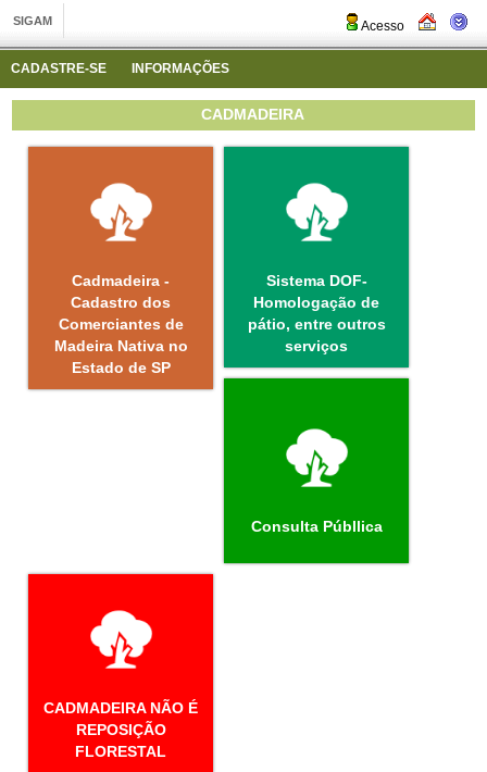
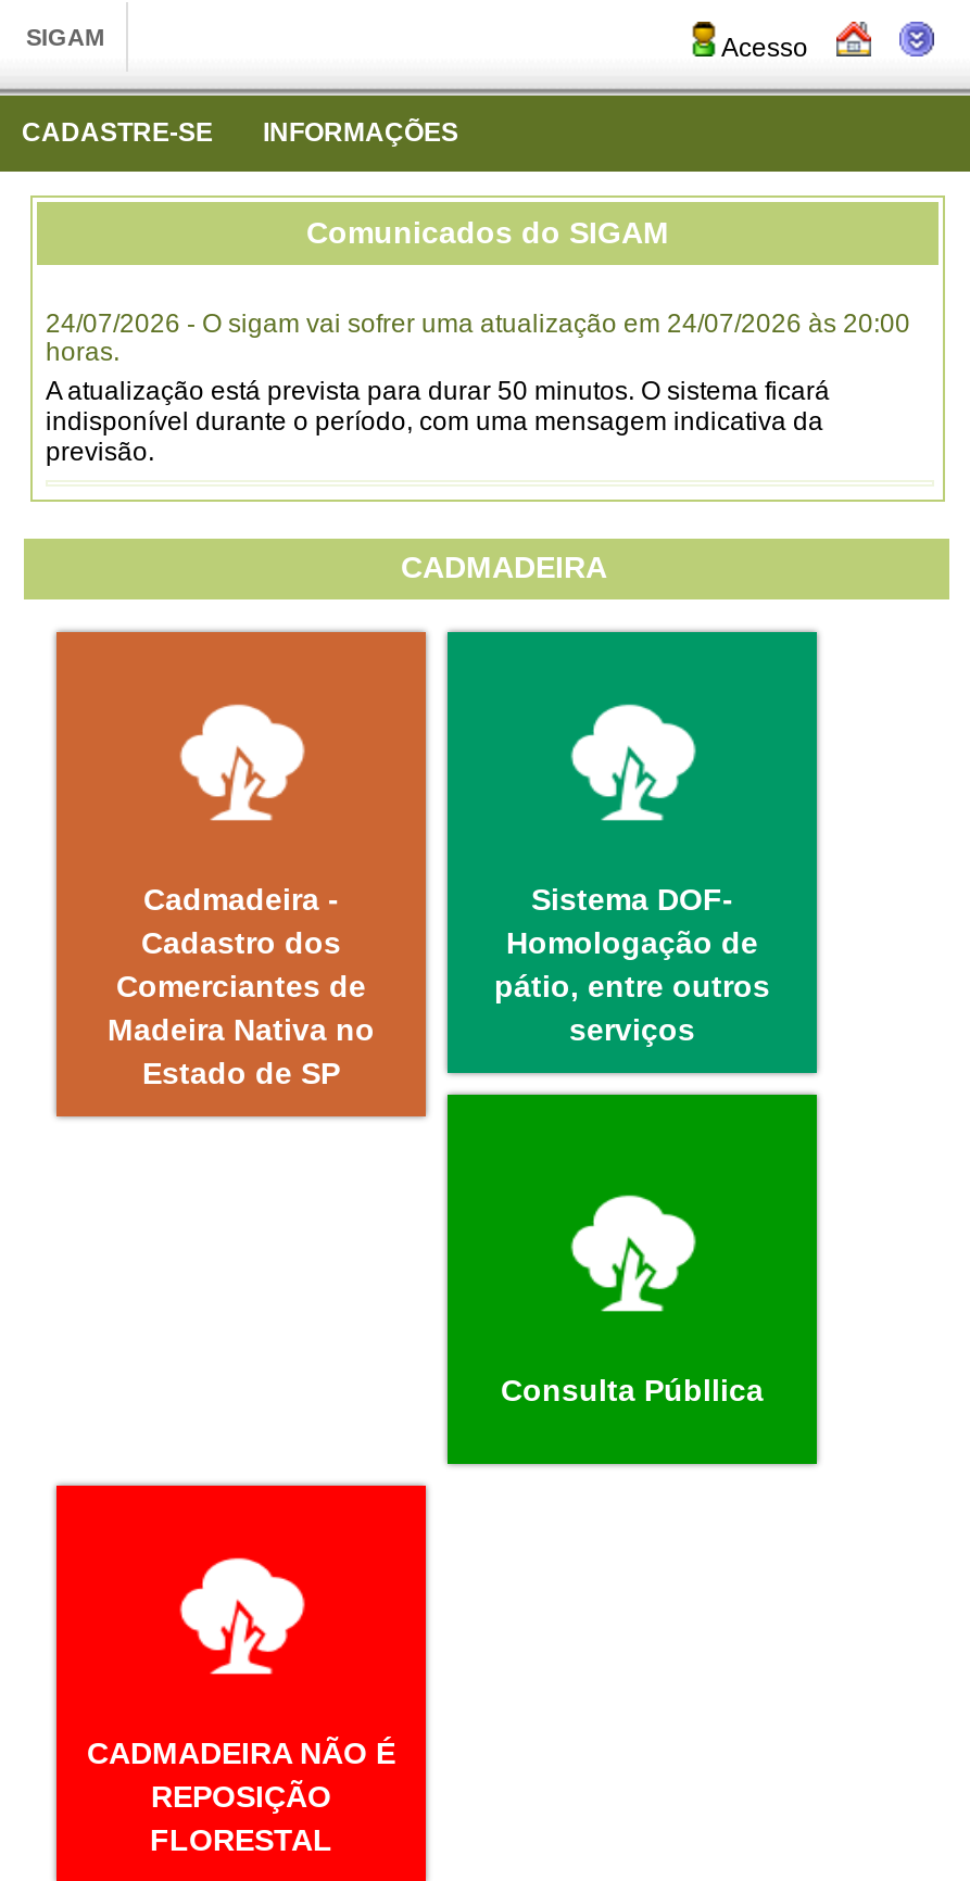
+ [image]
+ Comunicados do SIGAM
+ 24/07/2026 - O sigam vai sofrer uma atualização em 24/07/2026 às 20:00
+ horas.
+ A atualização está prevista para durar 50 minutos. O sistema ficará
+ indisponível durante o período, com uma mensagem indicativa da
+ previsão.
